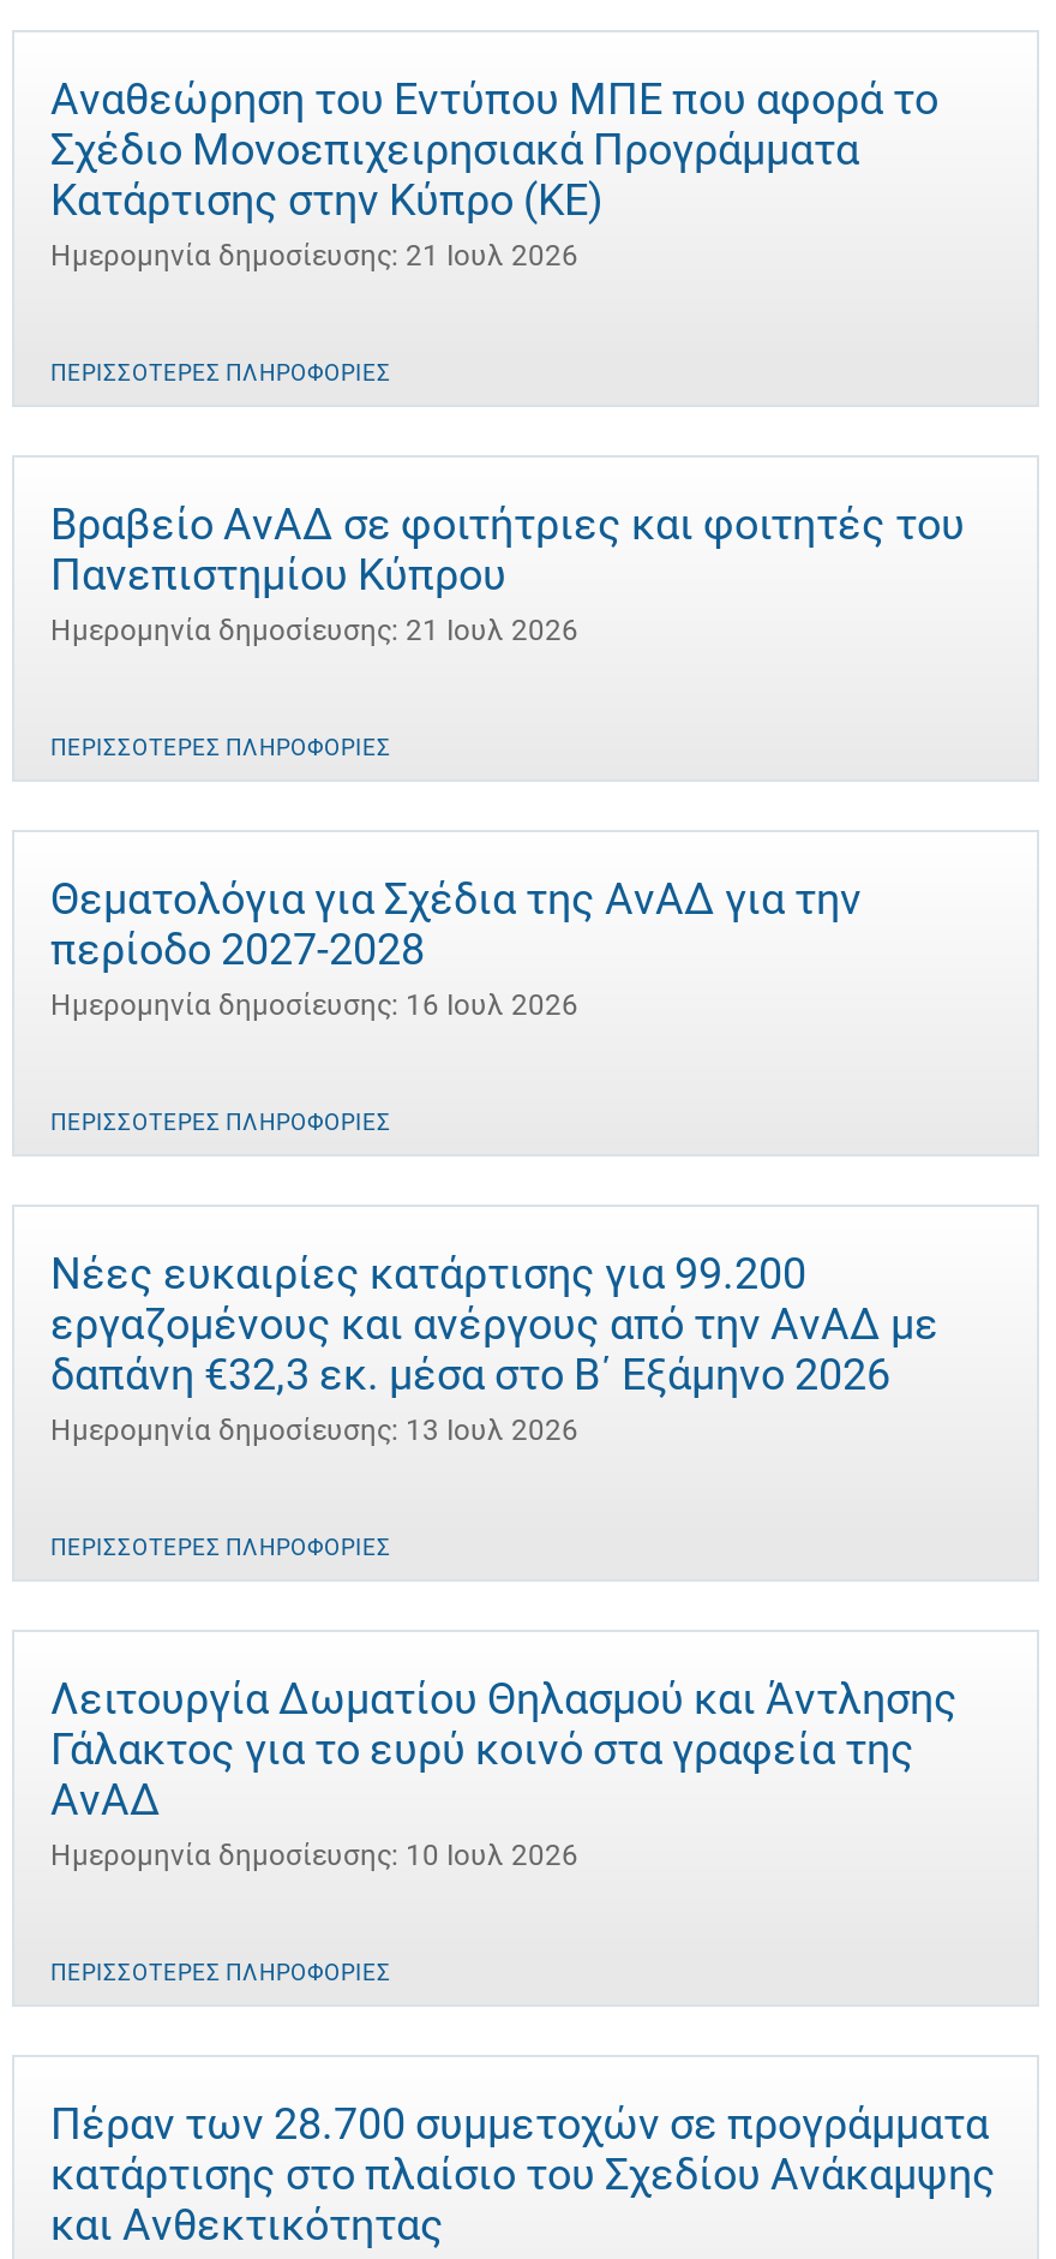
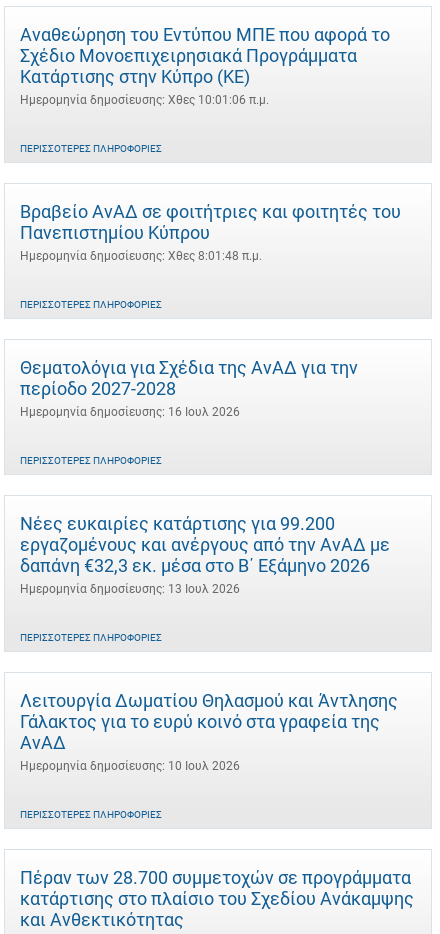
- Ημερομηνία δημοσίευσης: 21 Ιουλ 2026
+ Ημερομηνία δημοσίευσης: Χθες 10:01:06 π.μ.

- Ημερομηνία δημοσίευσης: 21 Ιουλ 2026
+ Ημερομηνία δημοσίευσης: Χθες 8:01:48 π.μ.
